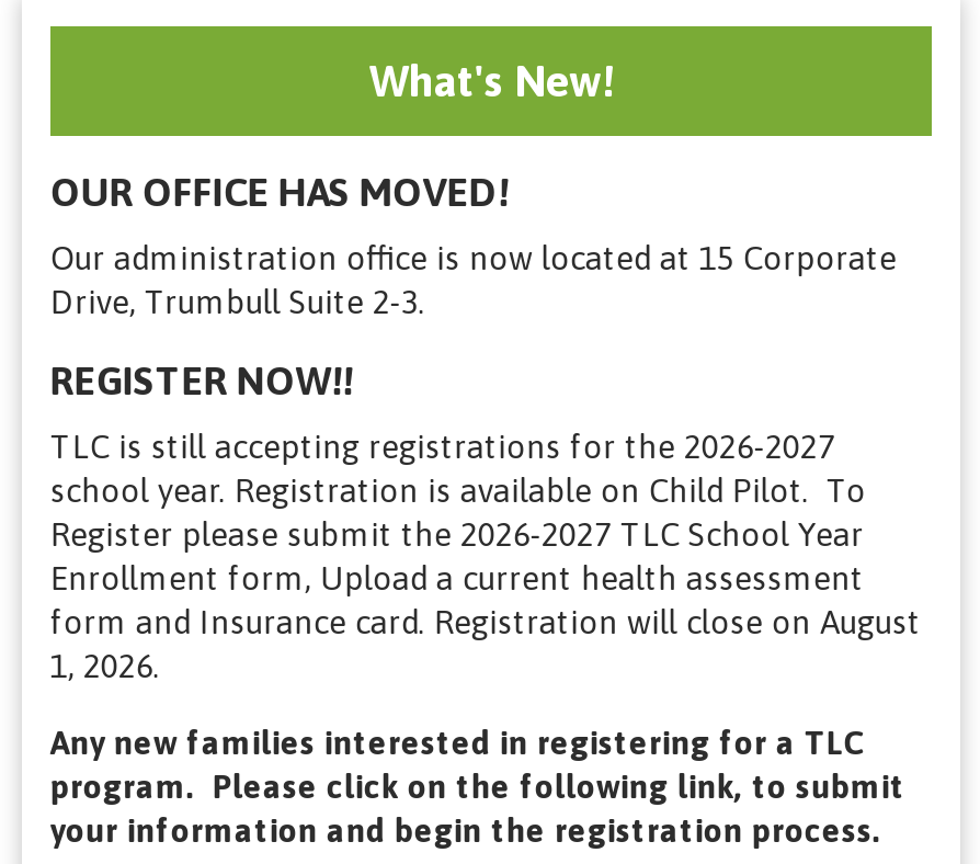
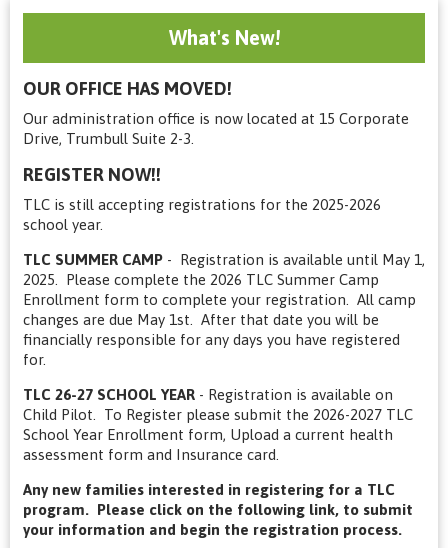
- TLC is still accepting registrations for the 2026-2027
- school year. Registration is available on Child Pilot. To
- Register please submit the 2026-2027 TLC School Year
- Enrollment form, Upload a current health assessment
- form and Insurance card. Registration will close on August
- 1, 2026.
+ TLC is still accepting registrations for the 2025-2026
+ school year.
+ TLC SUMMER CAMP - Registration is available until May 1,
+ 2025. Please complete the 2026 TLC Summer Camp
+ Enrollment form to complete your registration. All camp
+ changes are due May 1st. After that date you will be
+ financially responsible for any days you have registered
+ for.
+ TLC 26-27 SCHOOL YEAR - Registration is available on
+ Child Pilot. To Register please submit the 2026-2027 TLC
+ School Year Enrollment form, Upload a current health
+ assessment form and Insurance card.
